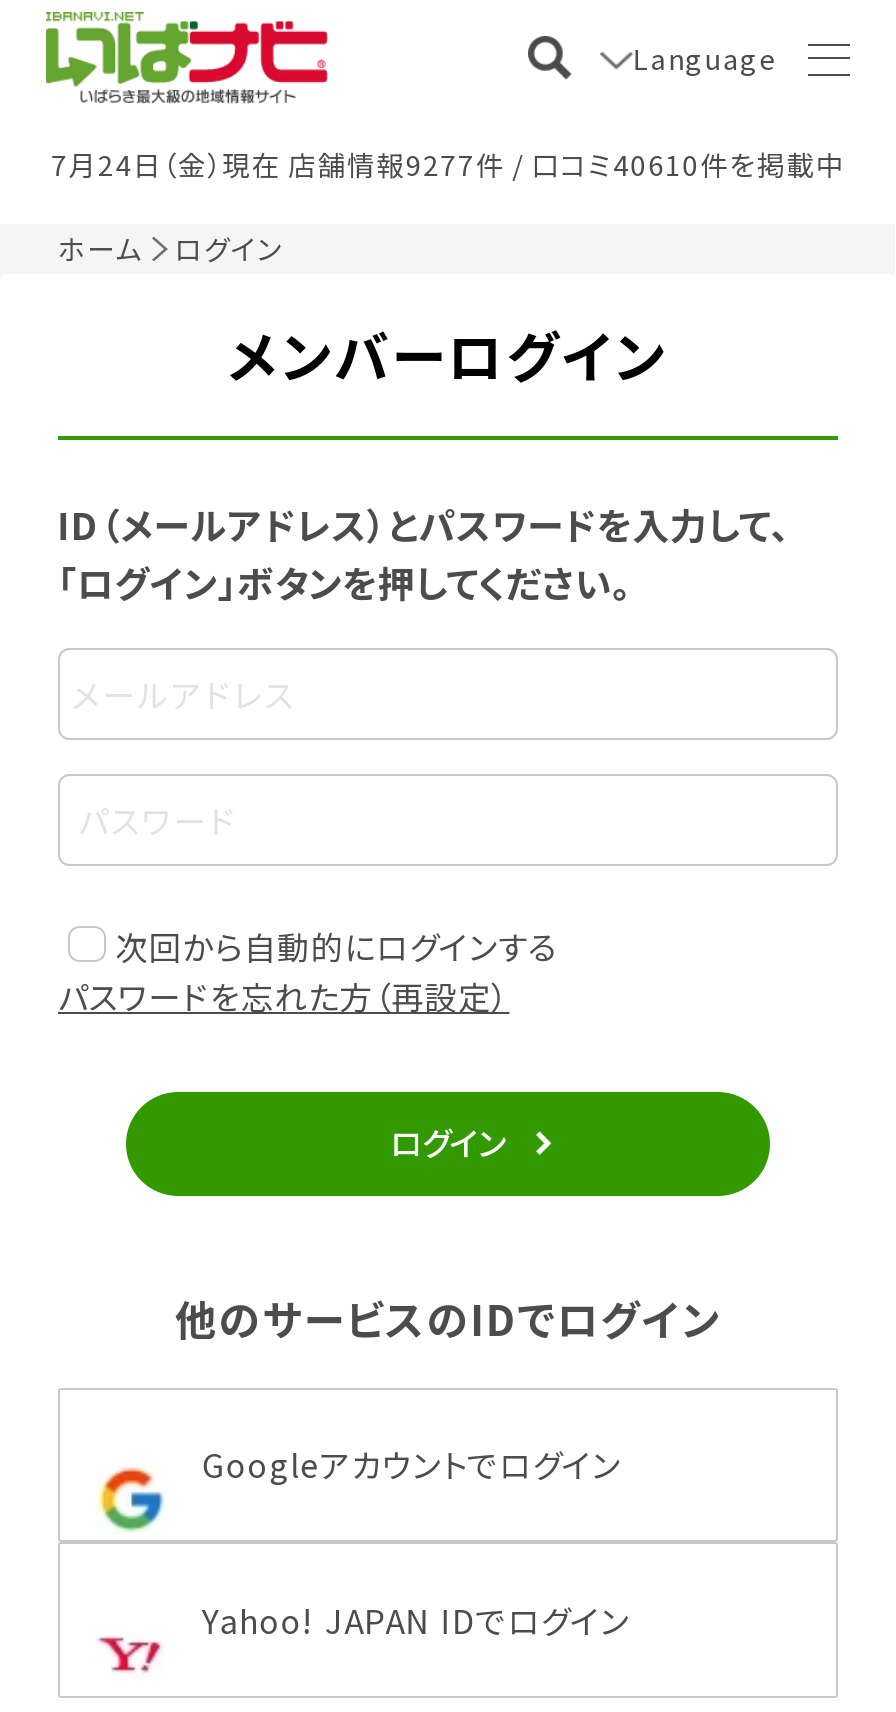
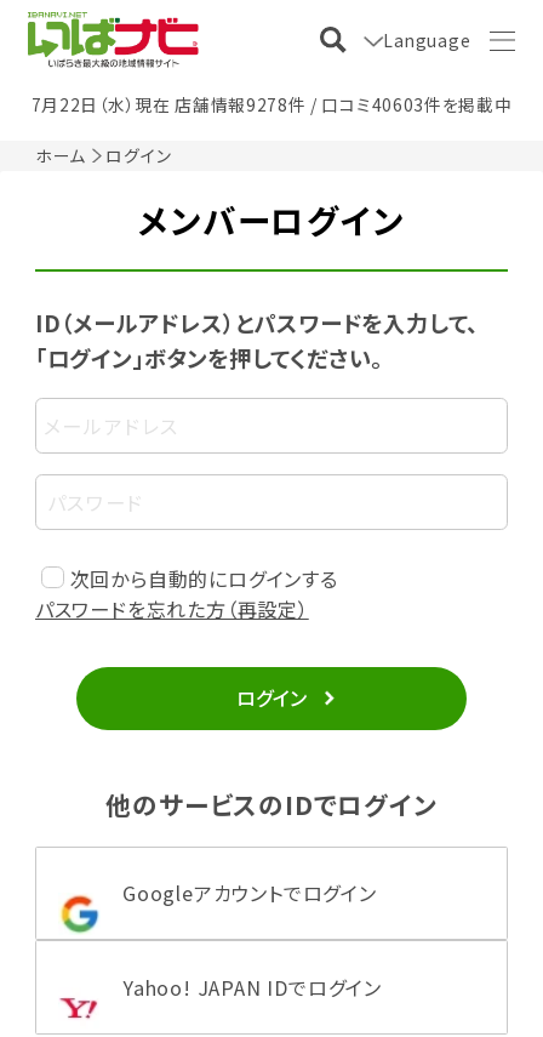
- 7月24日（金）現在 店舗情報9277件 / 口コミ40610件を掲載中
+ 7月22日（水）現在 店舗情報9278件 / 口コミ40603件を掲載中
